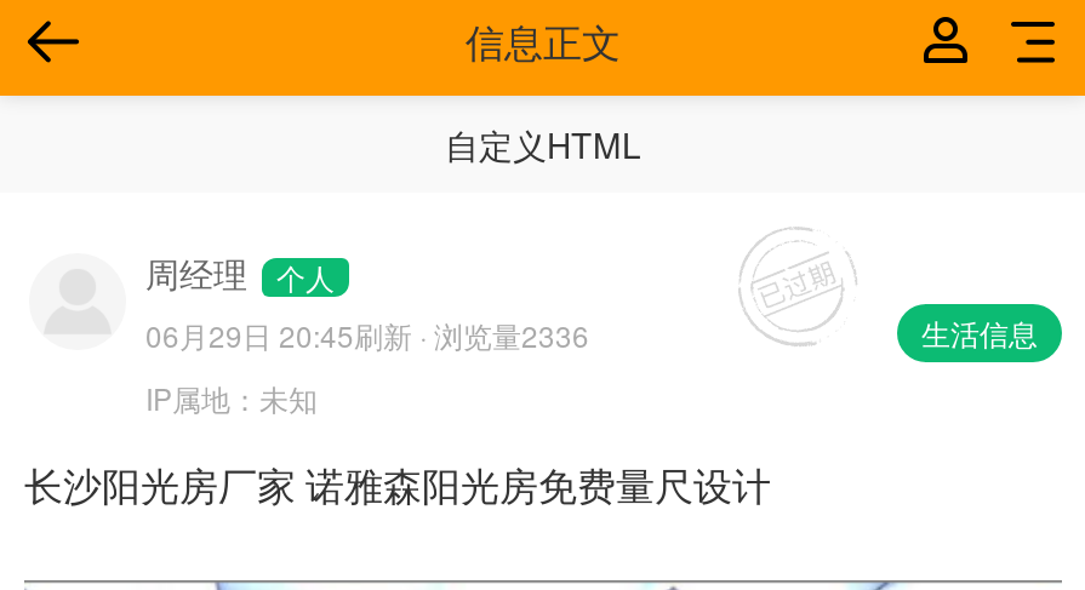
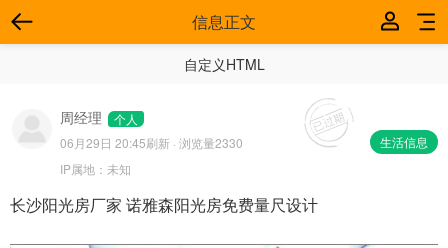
- 06月29日 20:45刷新 · 浏览量2336
+ 06月29日 20:45刷新 · 浏览量2330
